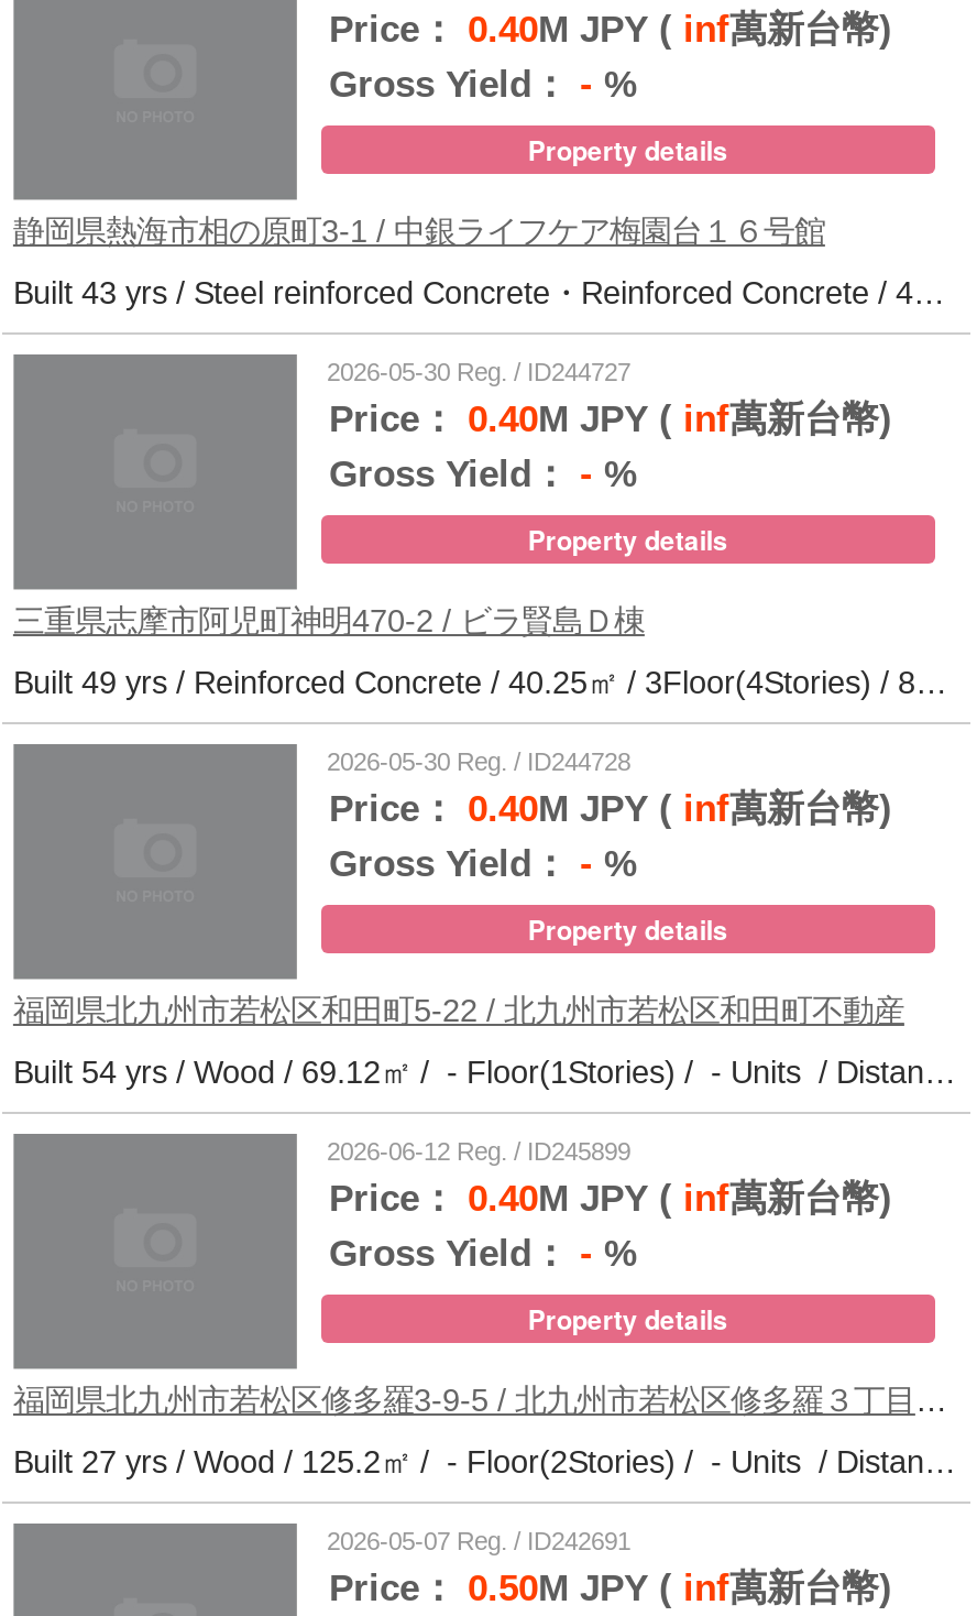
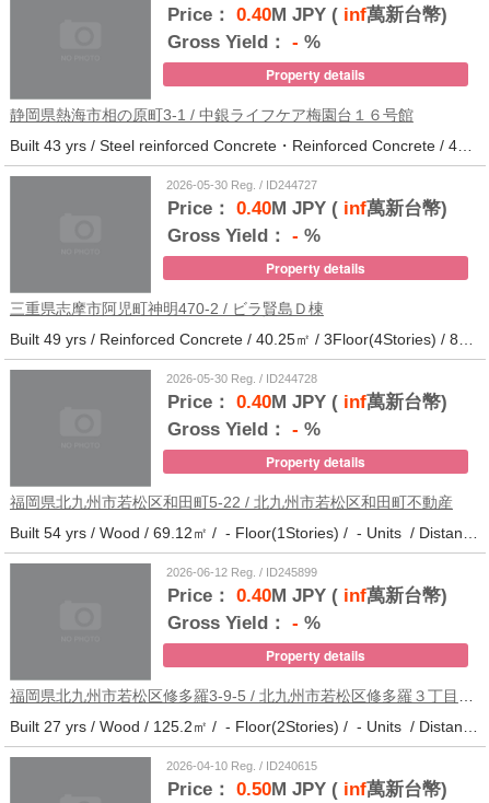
- 2026-05-07 Reg. / ID242691
+ 2026-04-10 Reg. / ID240615
